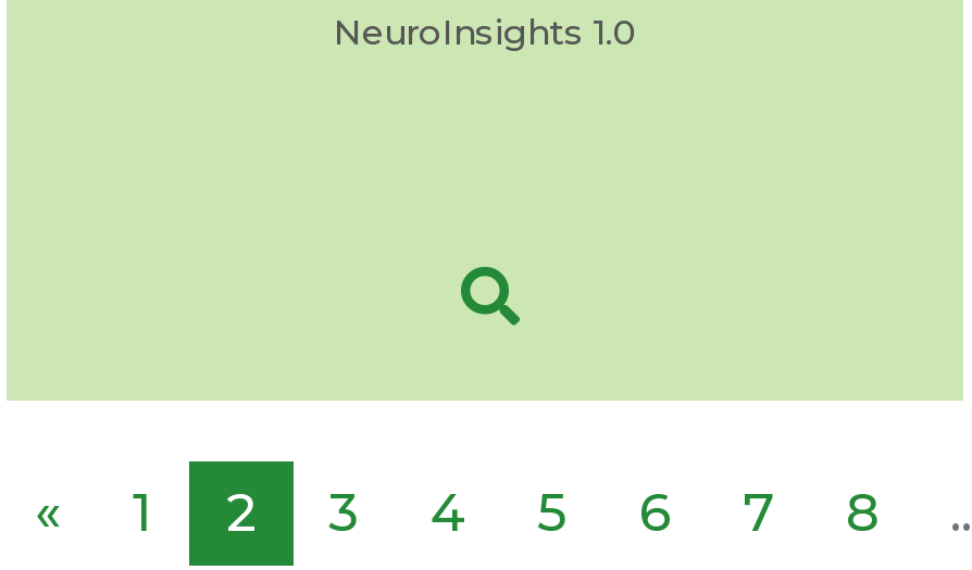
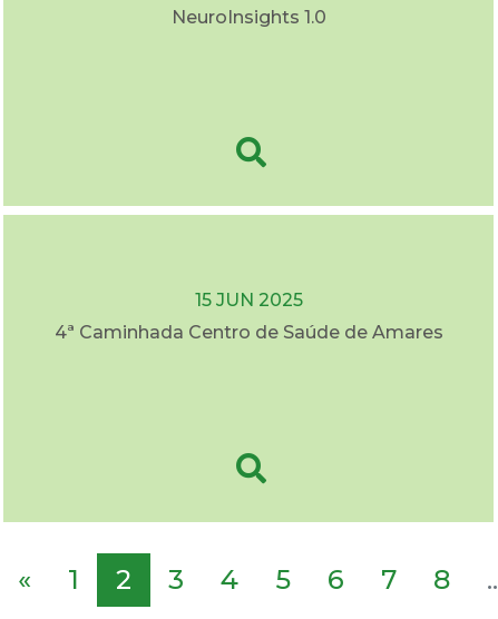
+ 15 JUN 2025
+ 4ª Caminhada Centro de Saúde de Amares
